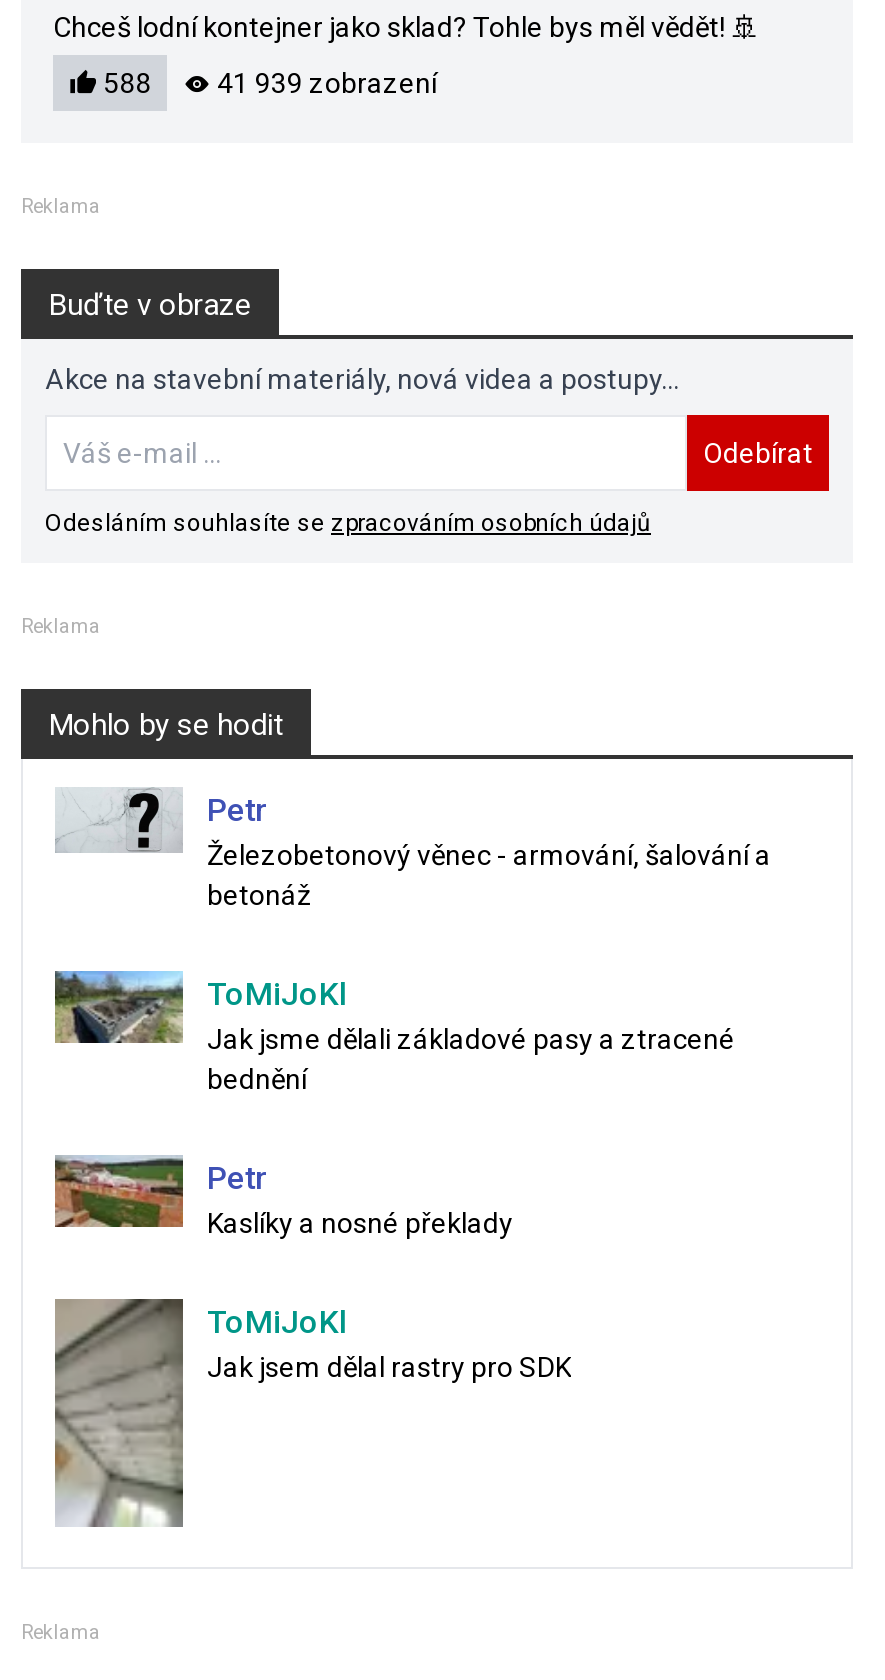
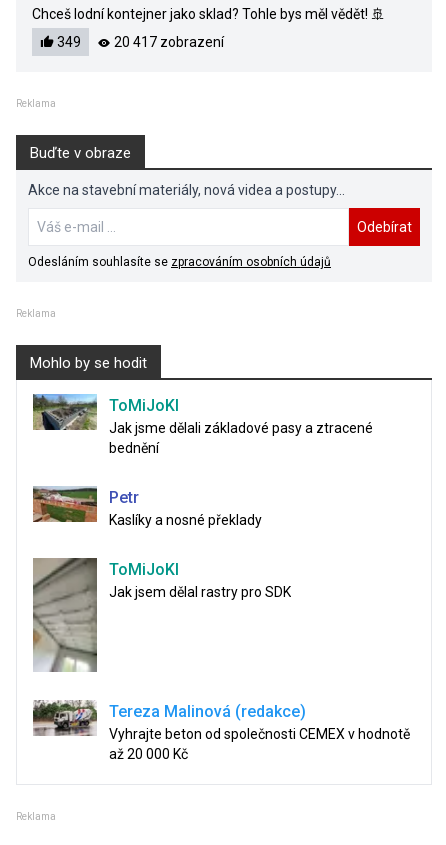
- 588
+ 349

- 41 939 zobrazení
+ 20 417 zobrazení

- [image]
- Petr
- Železobetonový věnec - armování, šalování a
- betonáž

moved up: [image] | ToMiJoKl | Jak jsme dělali základové pasy a ztracené | bednění | Petr | Kaslíky a nosné překlady | ToMiJoKl | Jak jsem dělal rastry pro SDK

moved up: [image]

+ [image]
+ Tereza Malinová (redakce)
+ Vyhrajte beton od společnosti CEMEX v hodnotě
+ až 20 000 Kč
